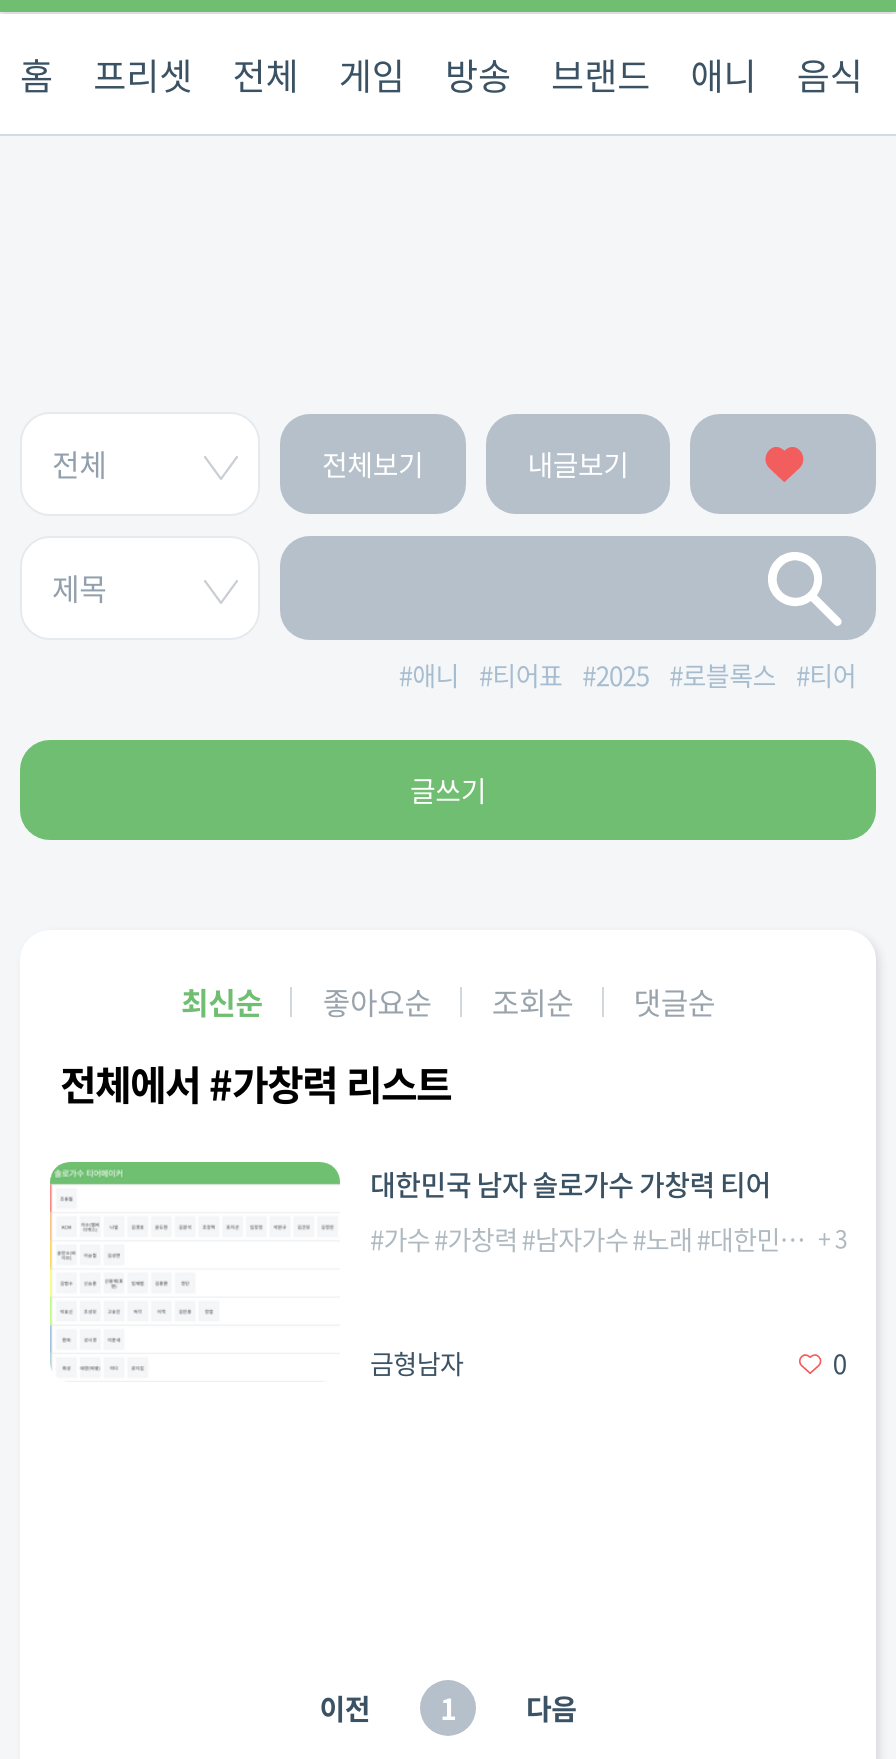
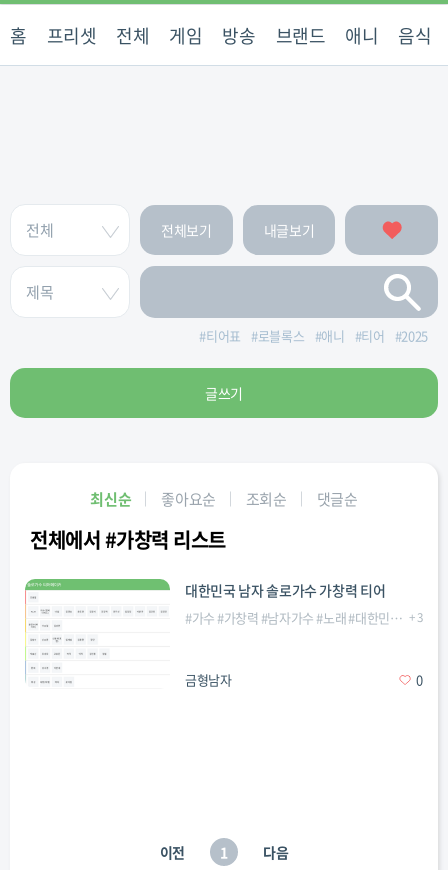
- #애니 #티어표 #2025 #로블록스 #티어
+ #티어표 #로블록스 #애니 #티어 #2025
